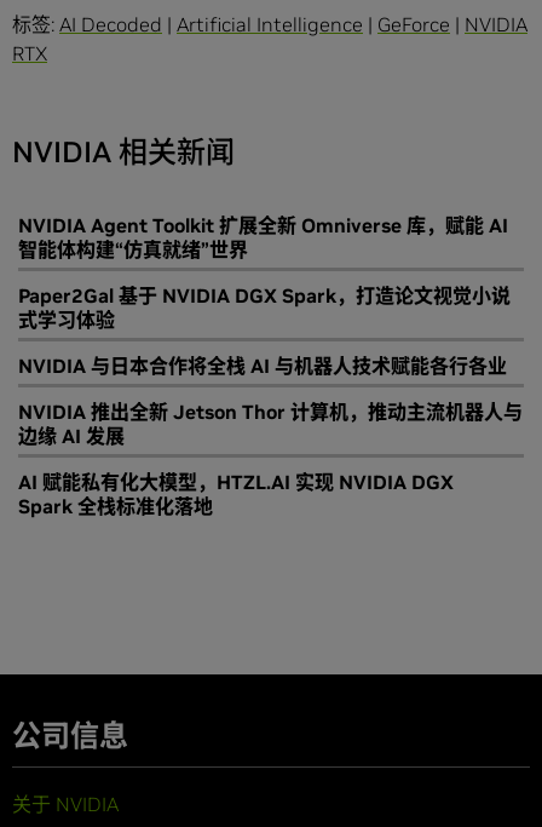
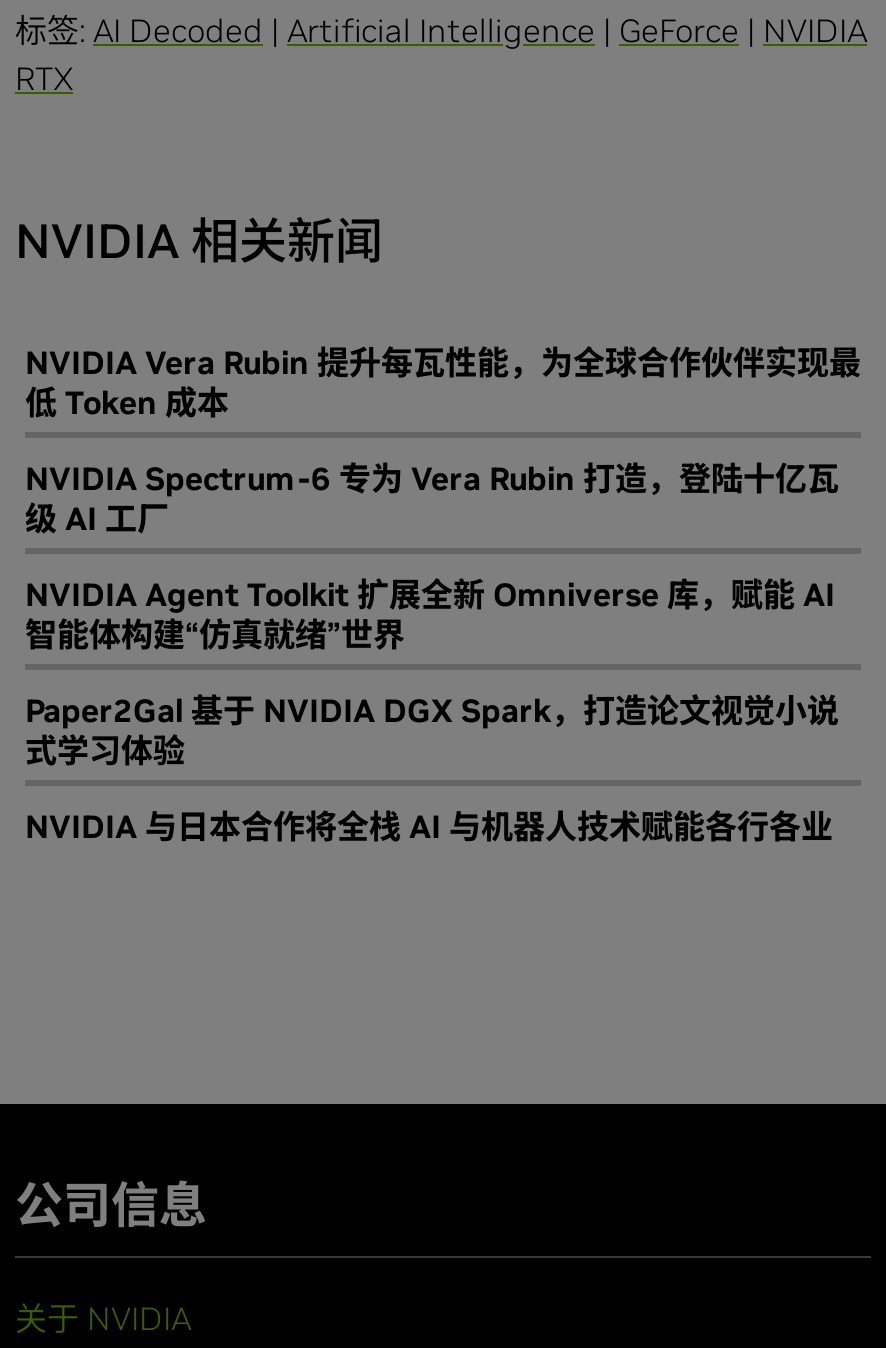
+ NVIDIA Vera Rubin 提升每瓦性能，为全球合作伙伴实现最
+ 低 Token 成本
+ NVIDIA Spectrum-6 专为 Vera Rubin 打造，登陆十亿瓦
+ 级 AI 工厂

moved down: NVIDIA Agent Toolkit 扩展全新 Omniverse 库，赋能 AI | 智能体构建“仿真就绪”世界 | Paper2Gal 基于 NVIDIA DGX Spark，打造论文视觉小说 | 式学习体验 | NVIDIA 与日本合作将全栈 AI 与机器人技术赋能各行各业

- NVIDIA 推出全新 Jetson Thor 计算机，推动主流机器人与
- 边缘 AI 发展
- AI 赋能私有化大模型，HTZL.AI 实现 NVIDIA DGX
- Spark 全栈标准化落地
